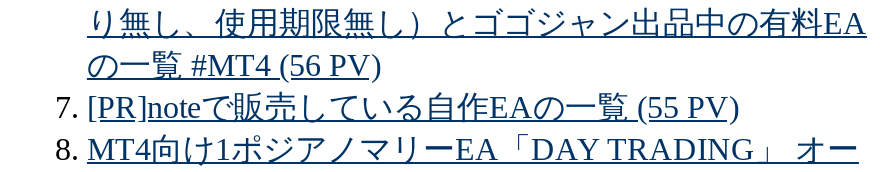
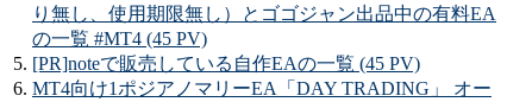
- の一覧 #MT4 (56 PV)
+ の一覧 #MT4 (45 PV)

- [PR]noteで販売している自作EAの一覧 (55 PV)
+ [PR]noteで販売している自作EAの一覧 (45 PV)
